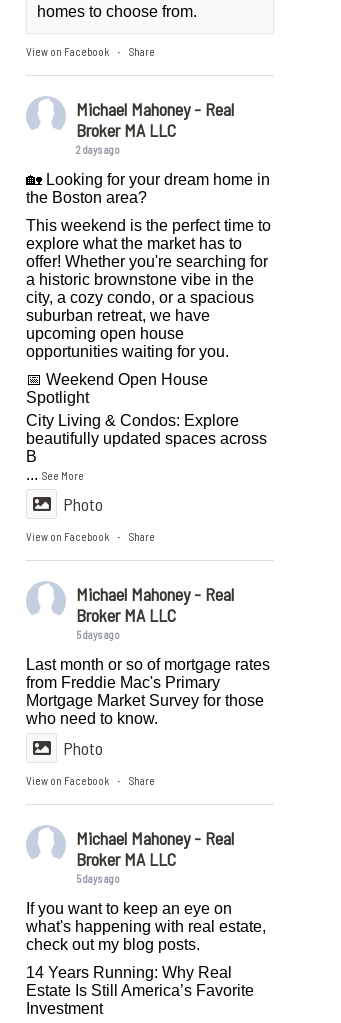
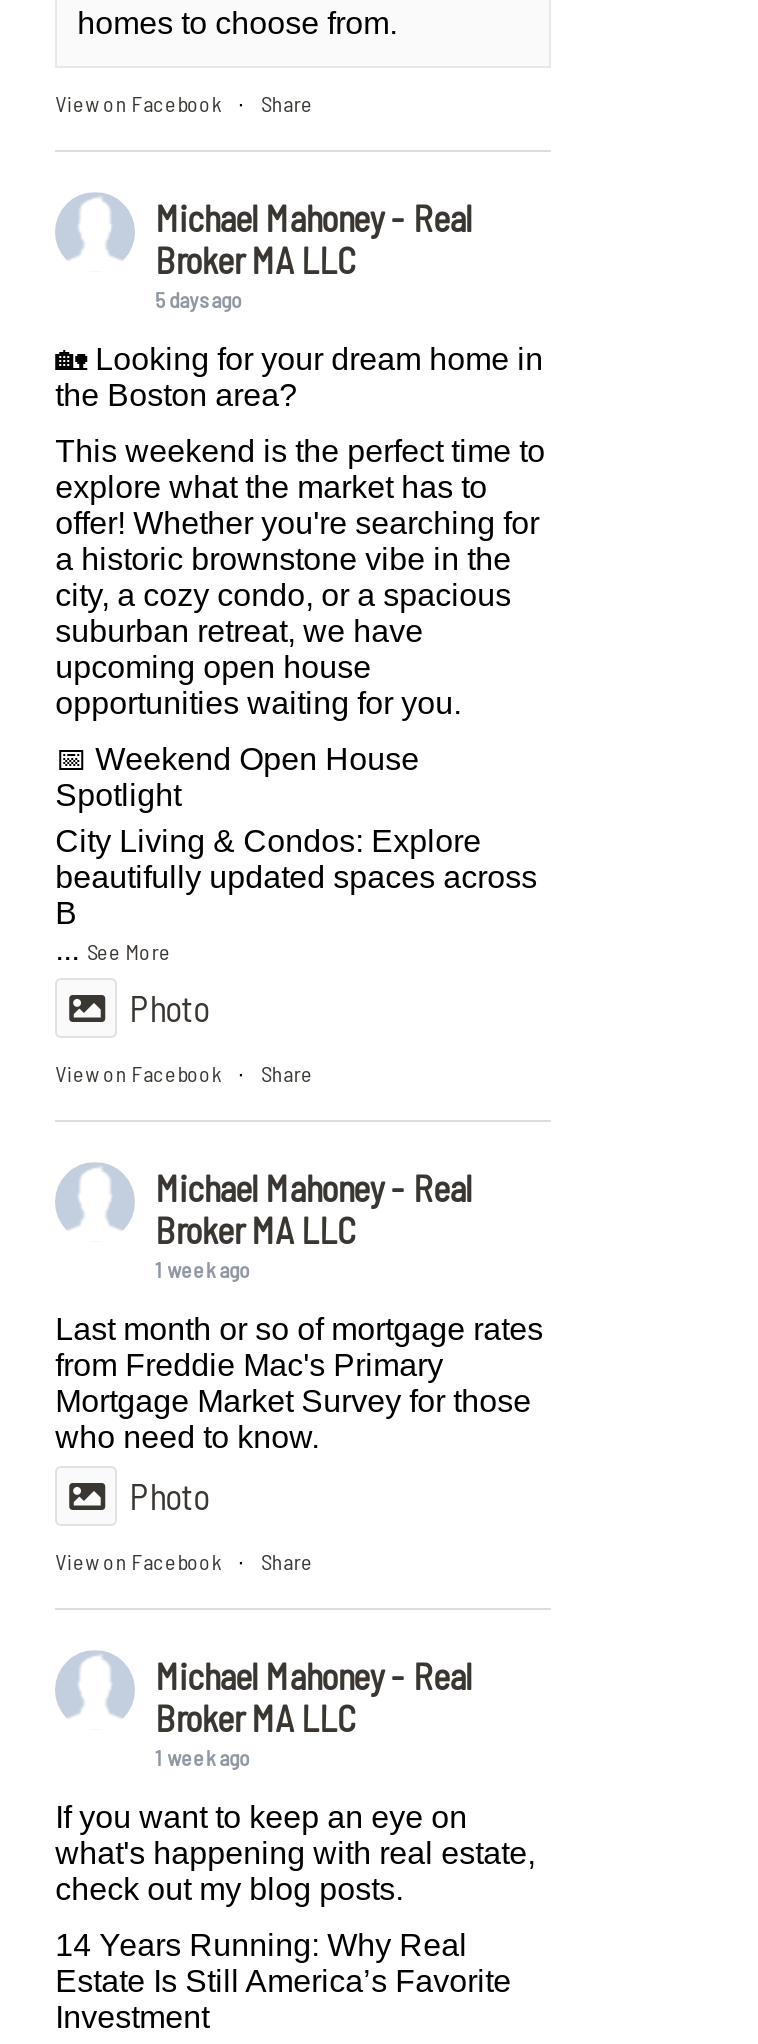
- 2 days ago
+ 5 days ago

- 5 days ago
+ 1 week ago

- 5 days ago
+ 1 week ago
